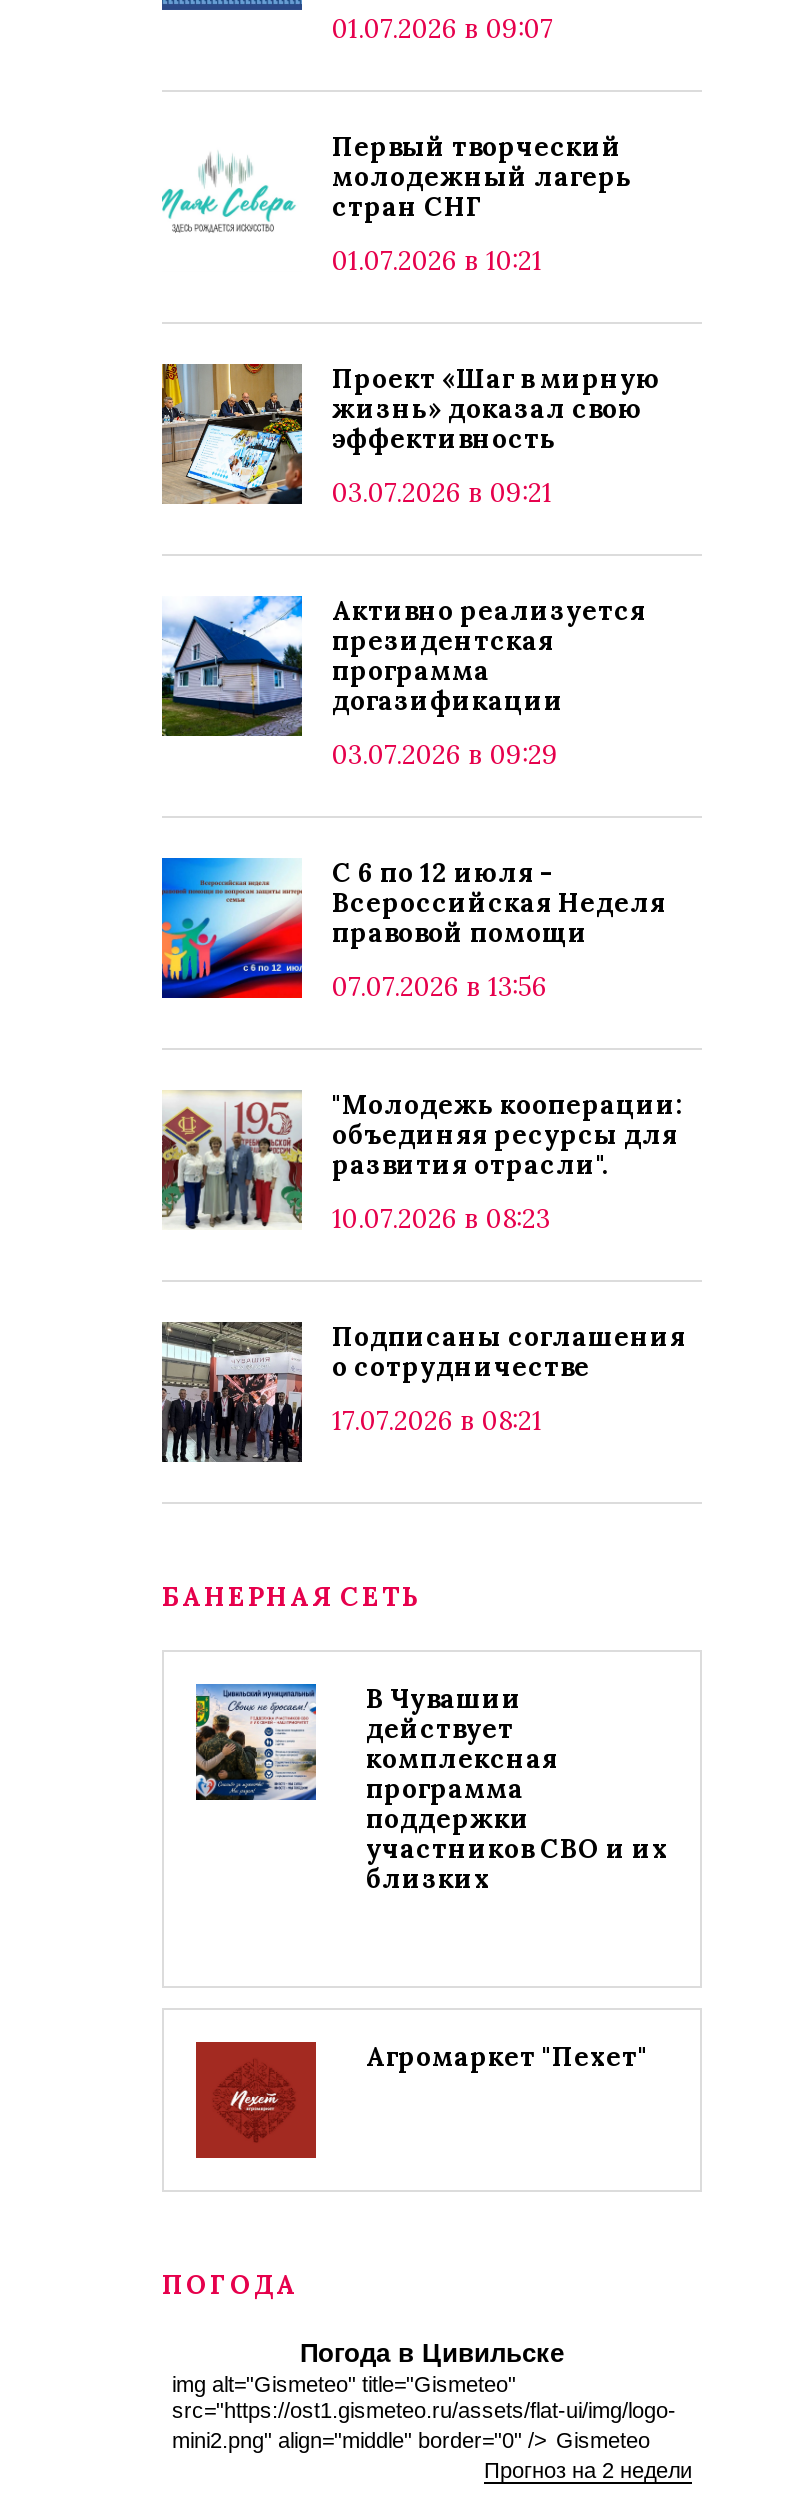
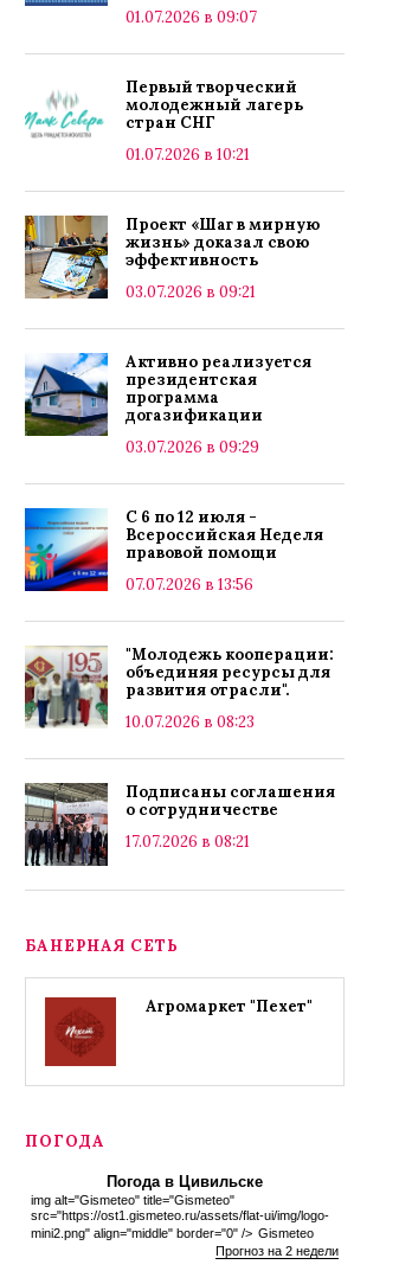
- [image]
- В Чувашии
- действует
- комплексная
- программа
- поддержки
- участников СВО и их
- близких
